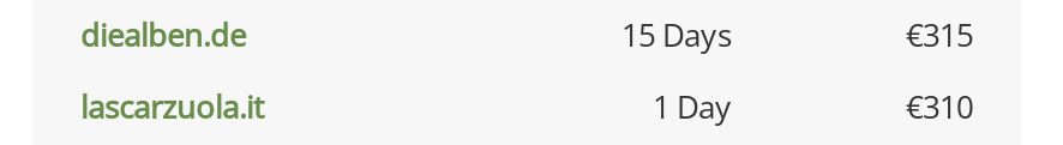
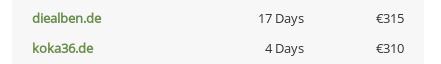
- 15 Days
+ 17 Days

- lascarzuola.it
- 1 Day
+ koka36.de
+ 4 Days
